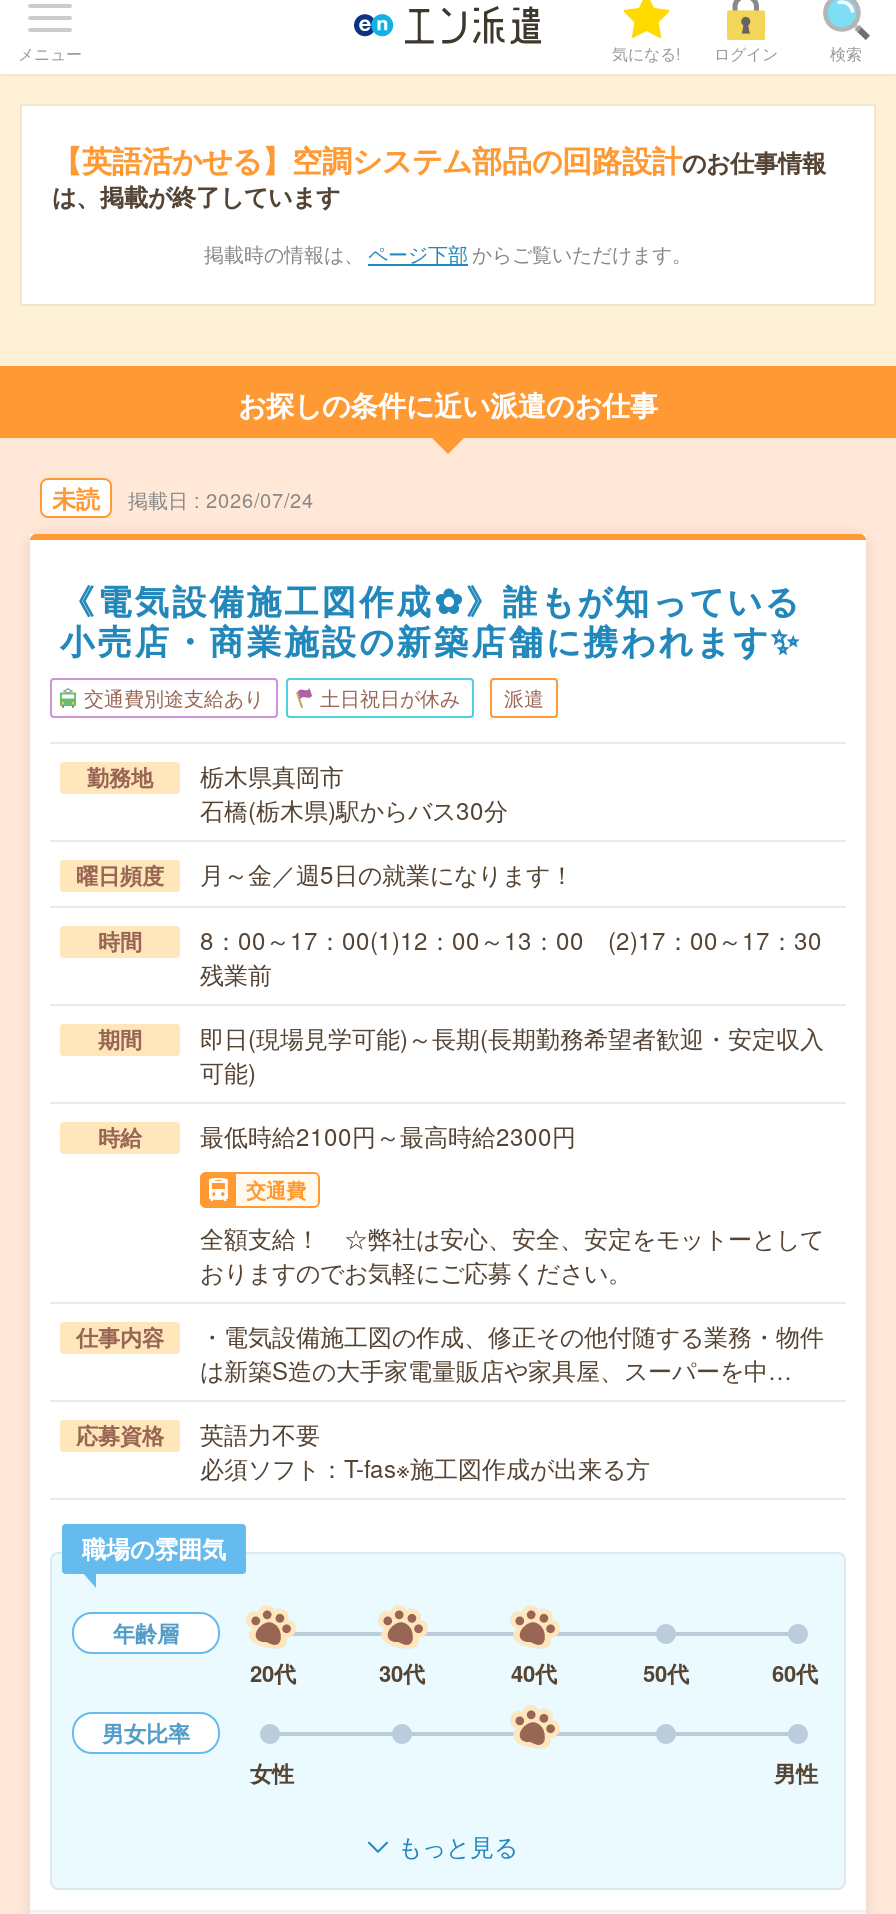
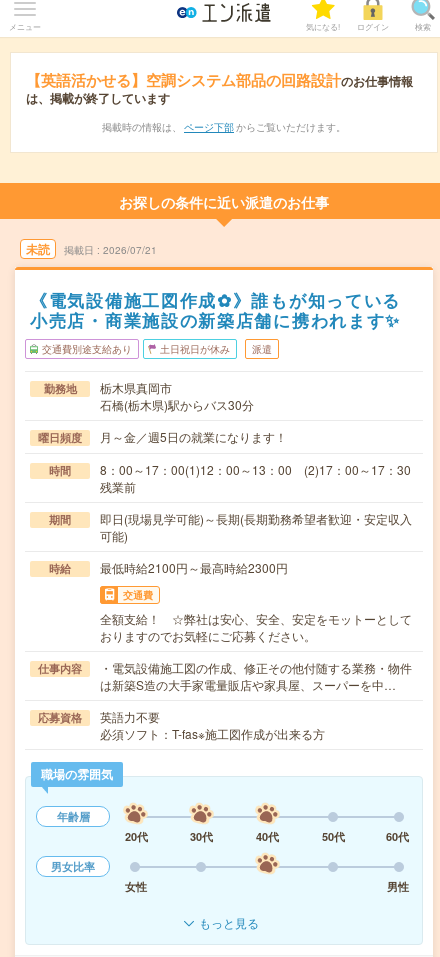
- 2026/07/24
+ 2026/07/21
